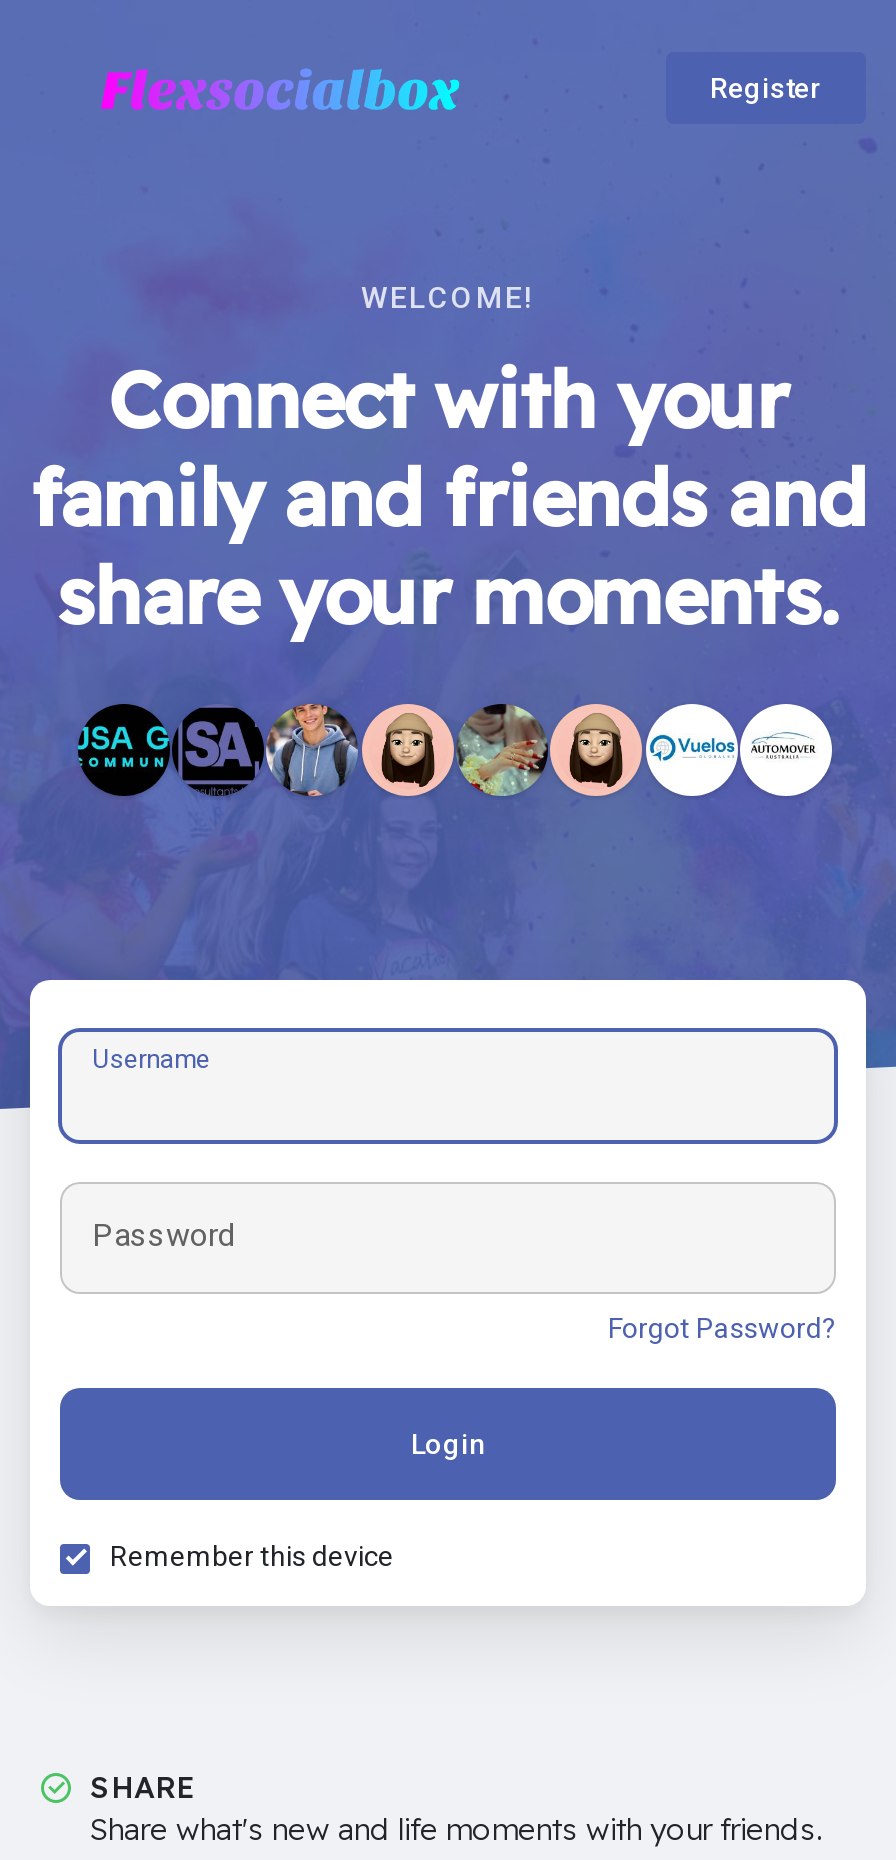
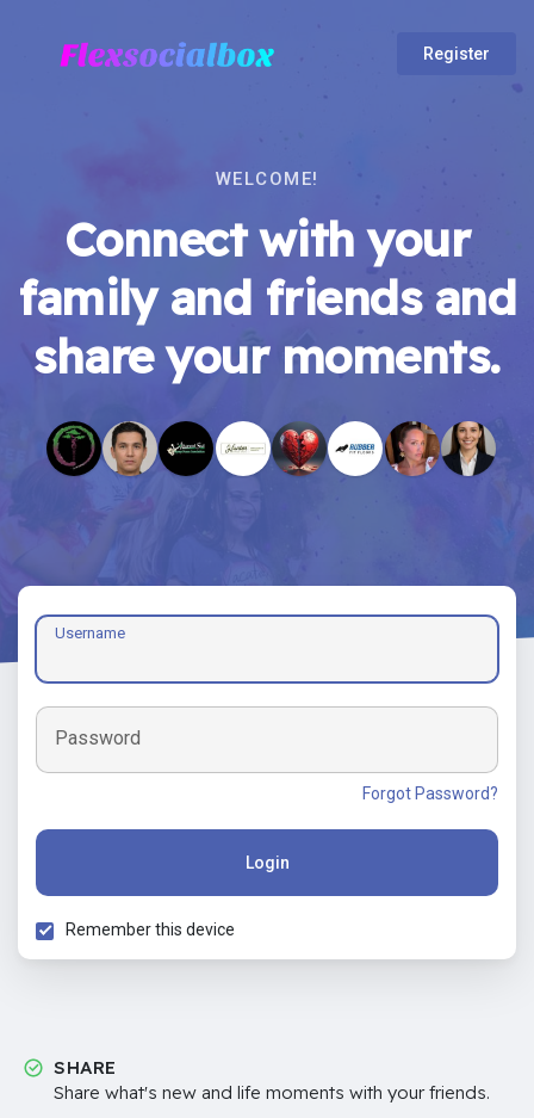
- [image]
+ [image]
